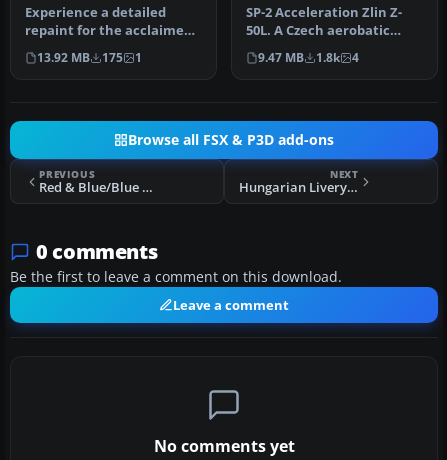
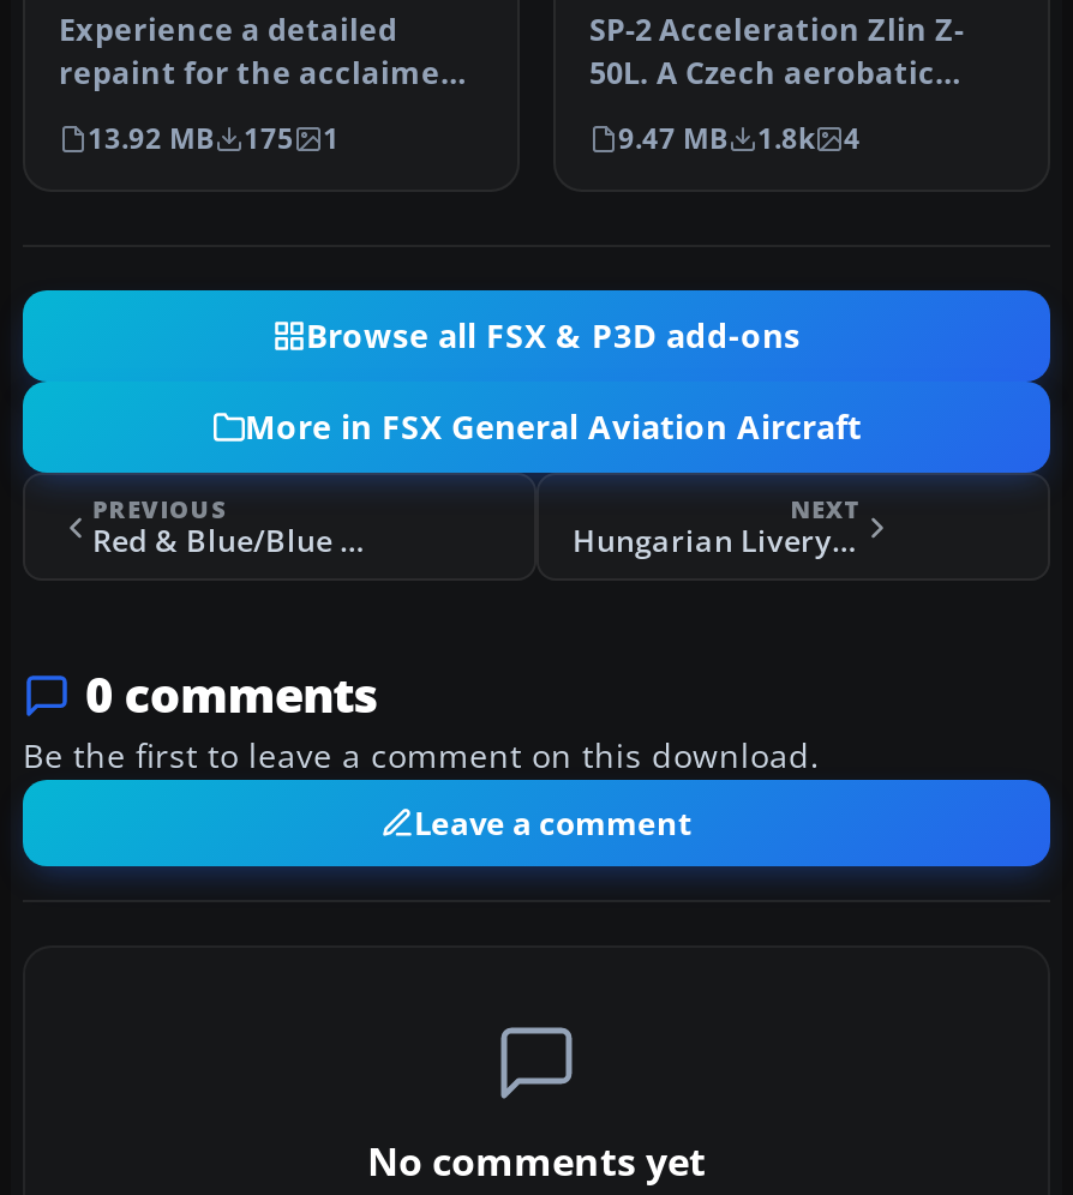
+ More in FSX General Aviation Aircraft
